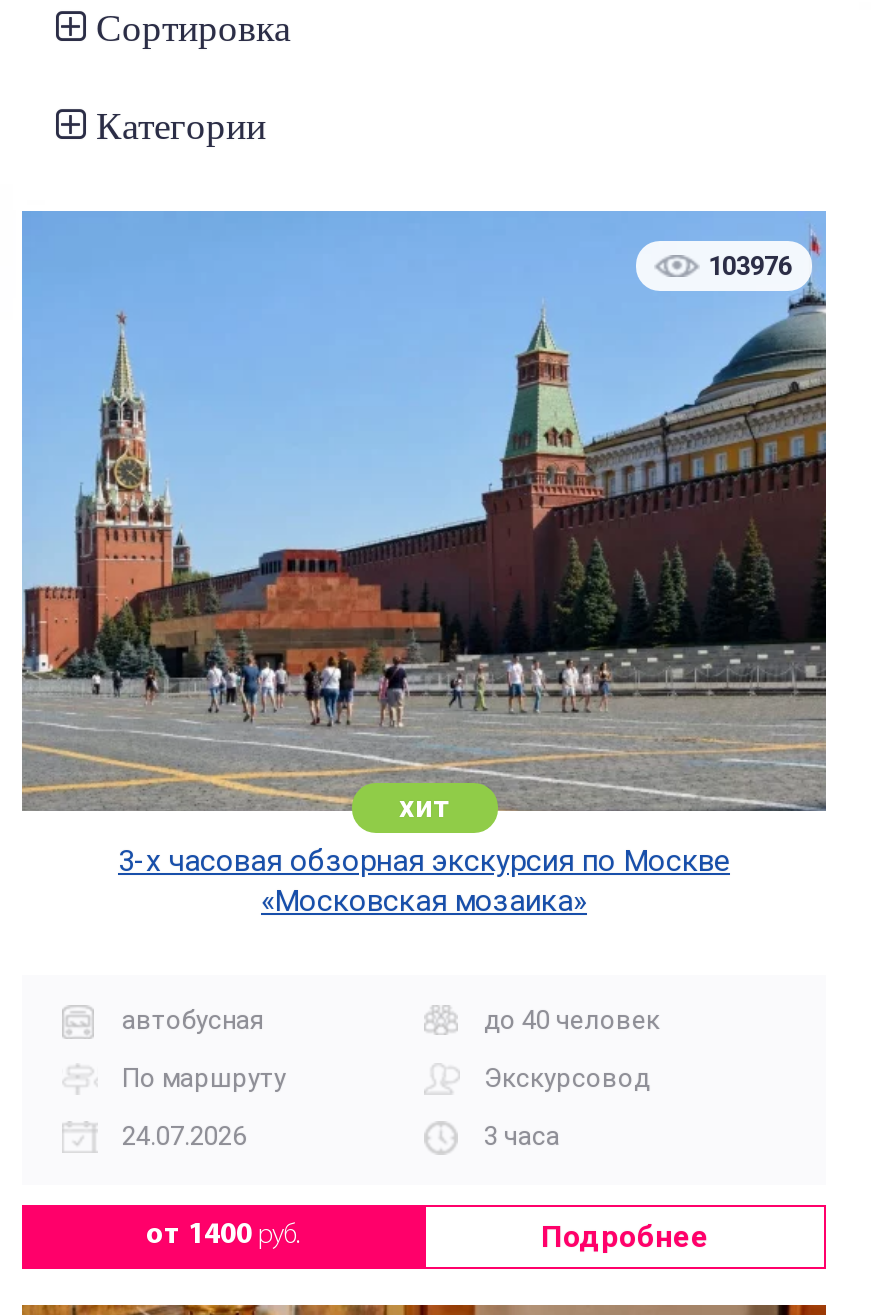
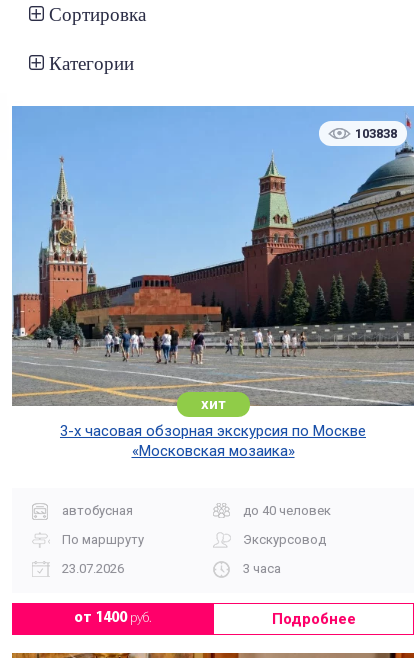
- 103976
+ 103838

- 24.07.2026
+ 23.07.2026
